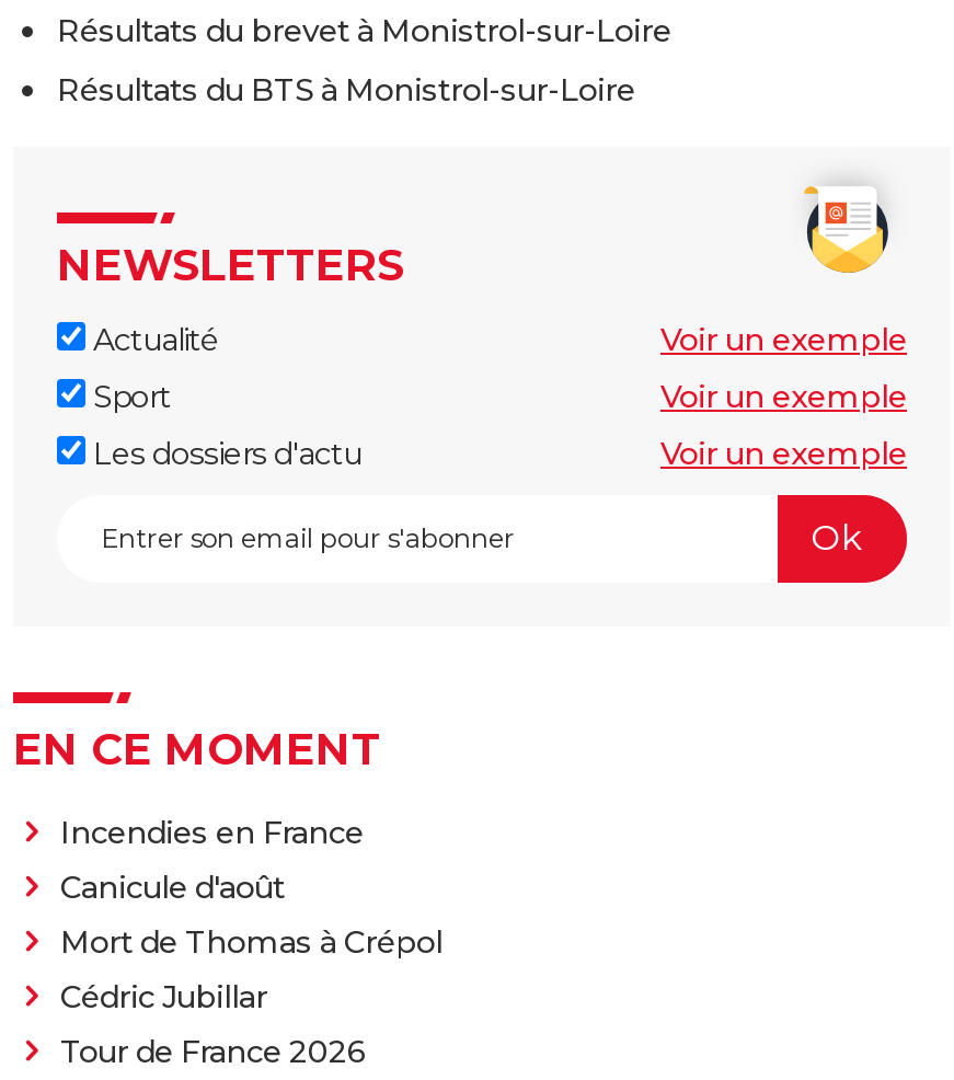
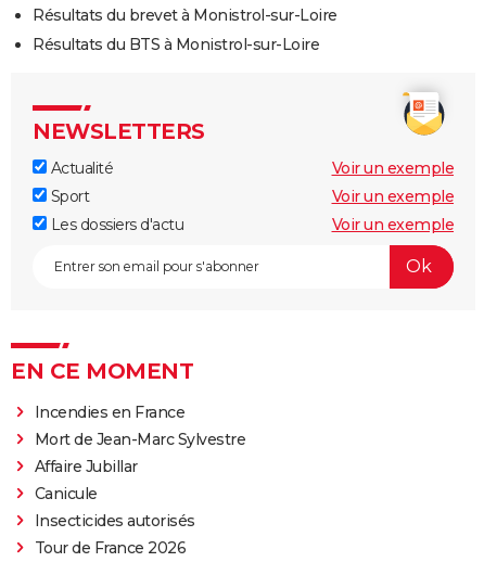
- Canicule d'août
- Mort de Thomas à Crépol
- Cédric Jubillar
+ Mort de Jean-Marc Sylvestre
+ Affaire Jubillar
+ Canicule
+ Insecticides autorisés
